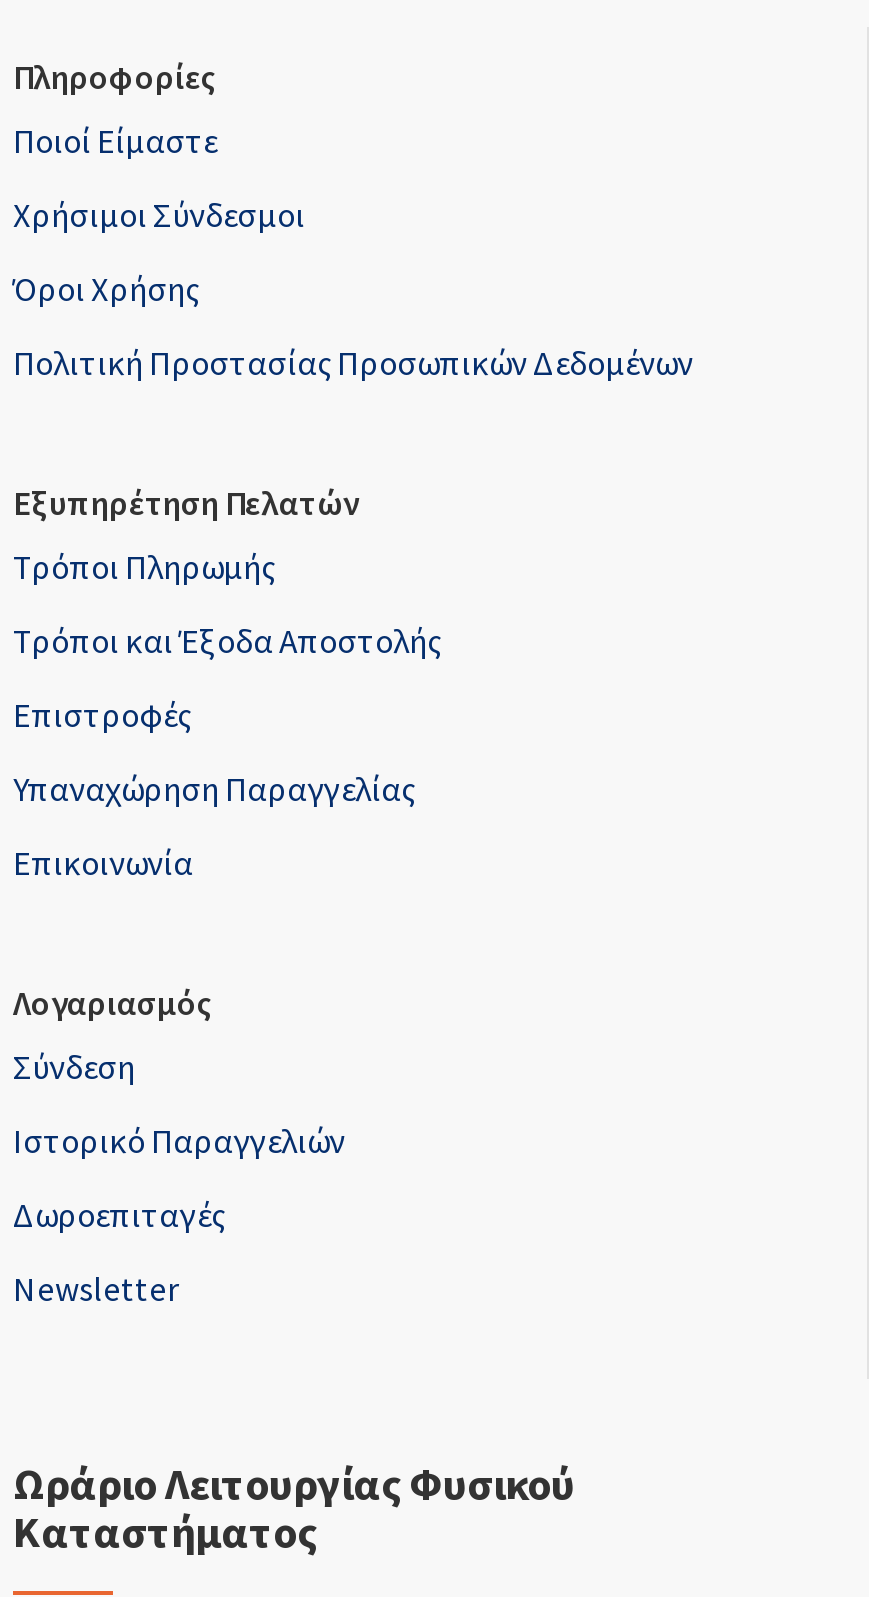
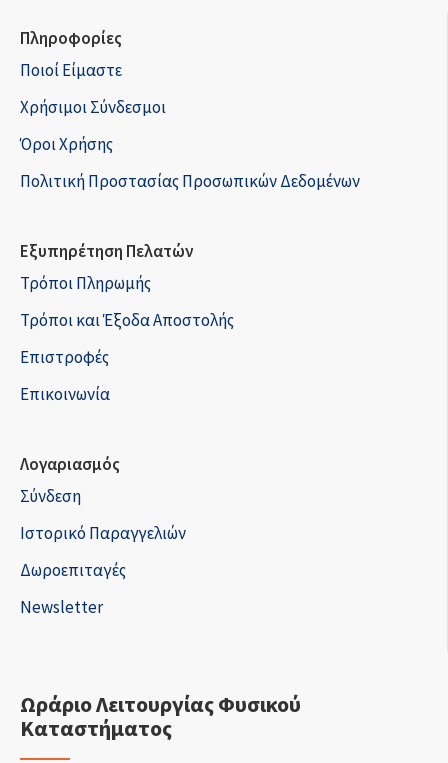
- Υπαναχώρηση Παραγγελίας
